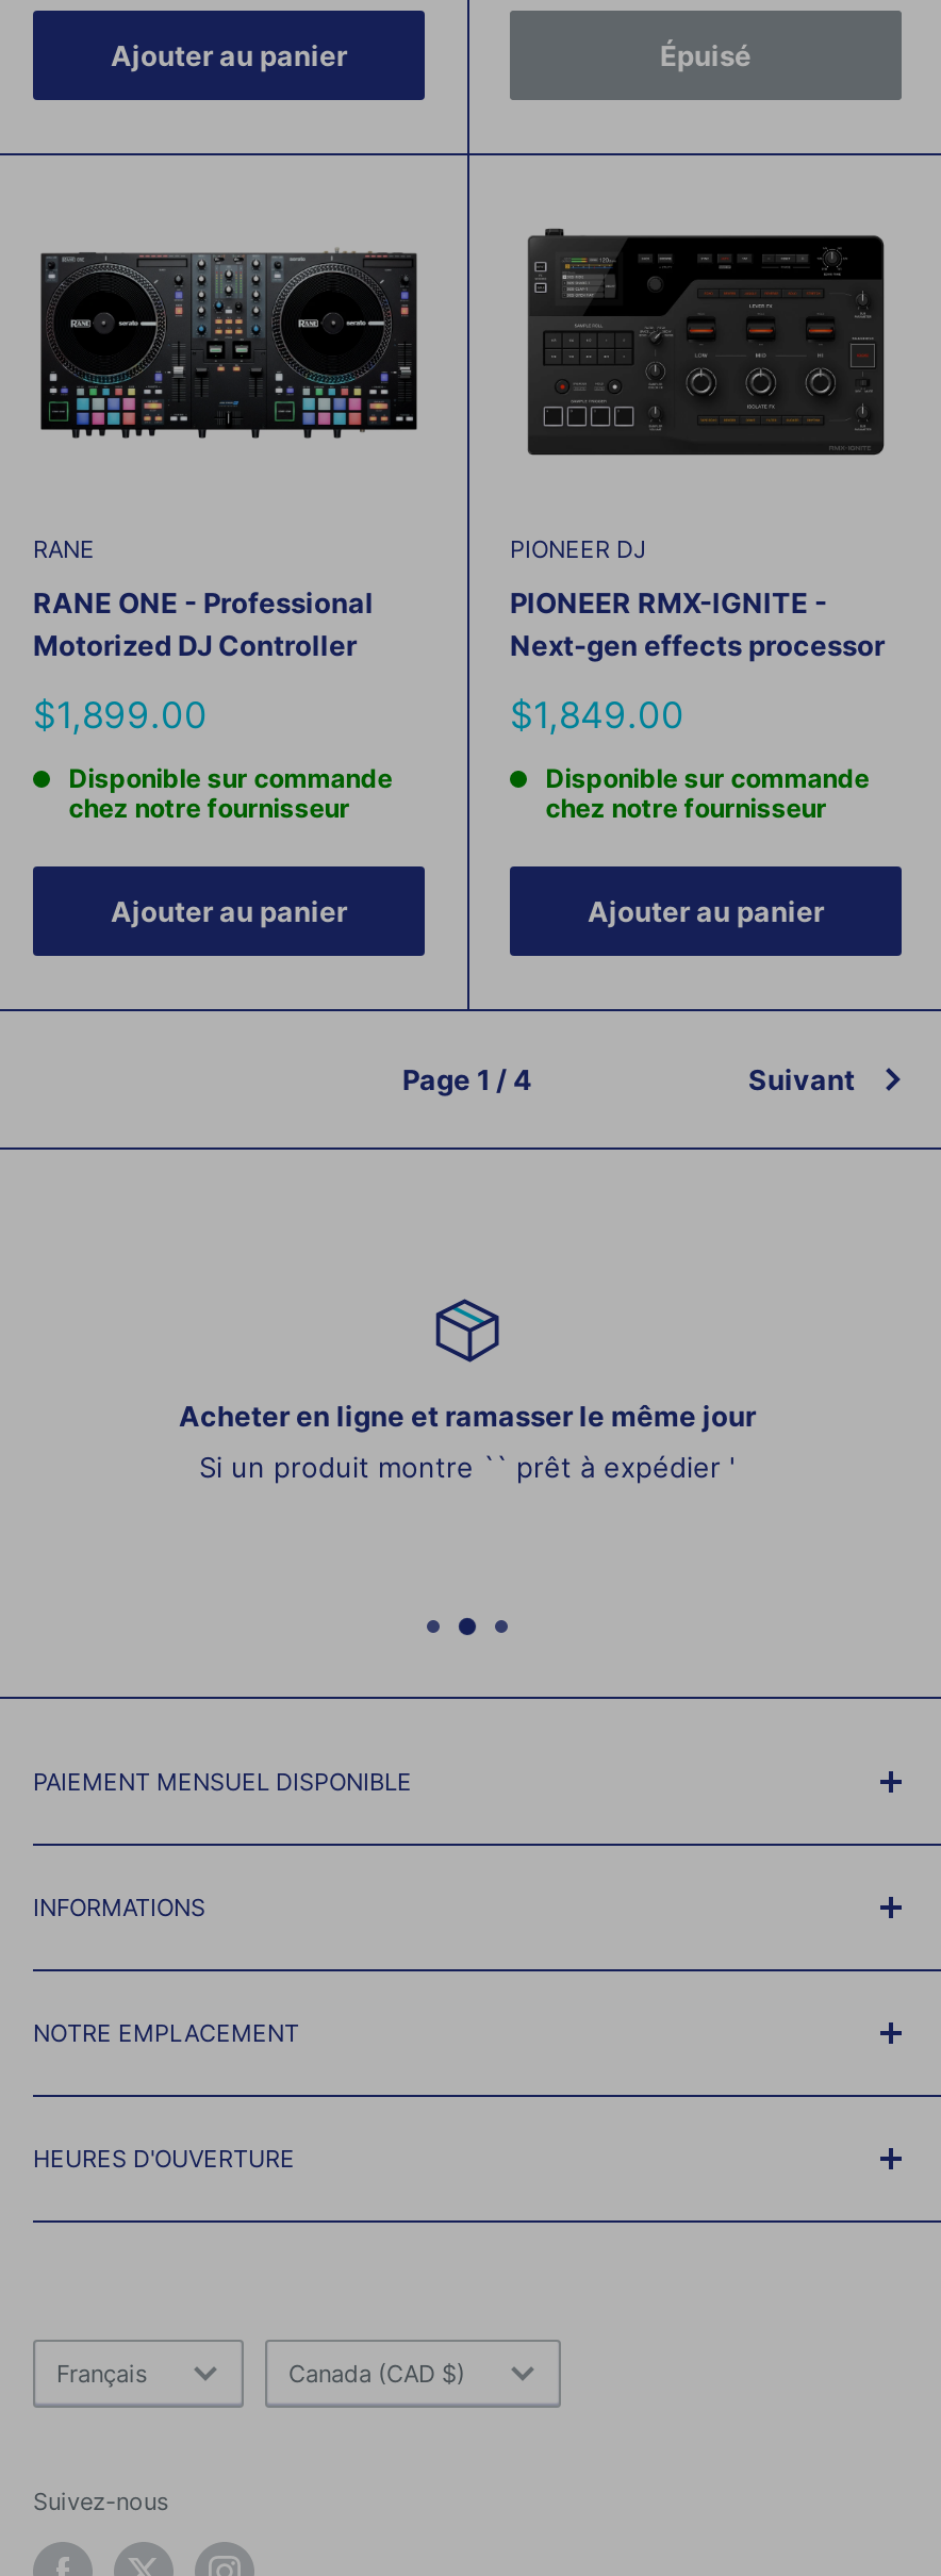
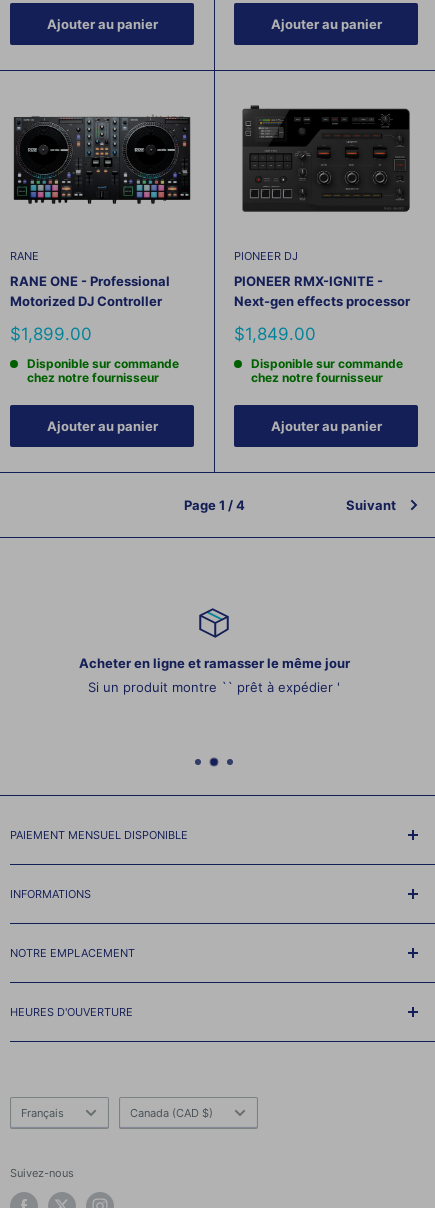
- Épuisé
+ Ajouter au panier
